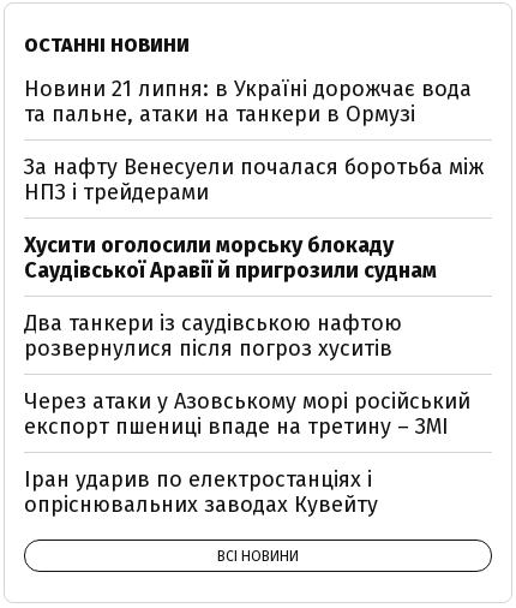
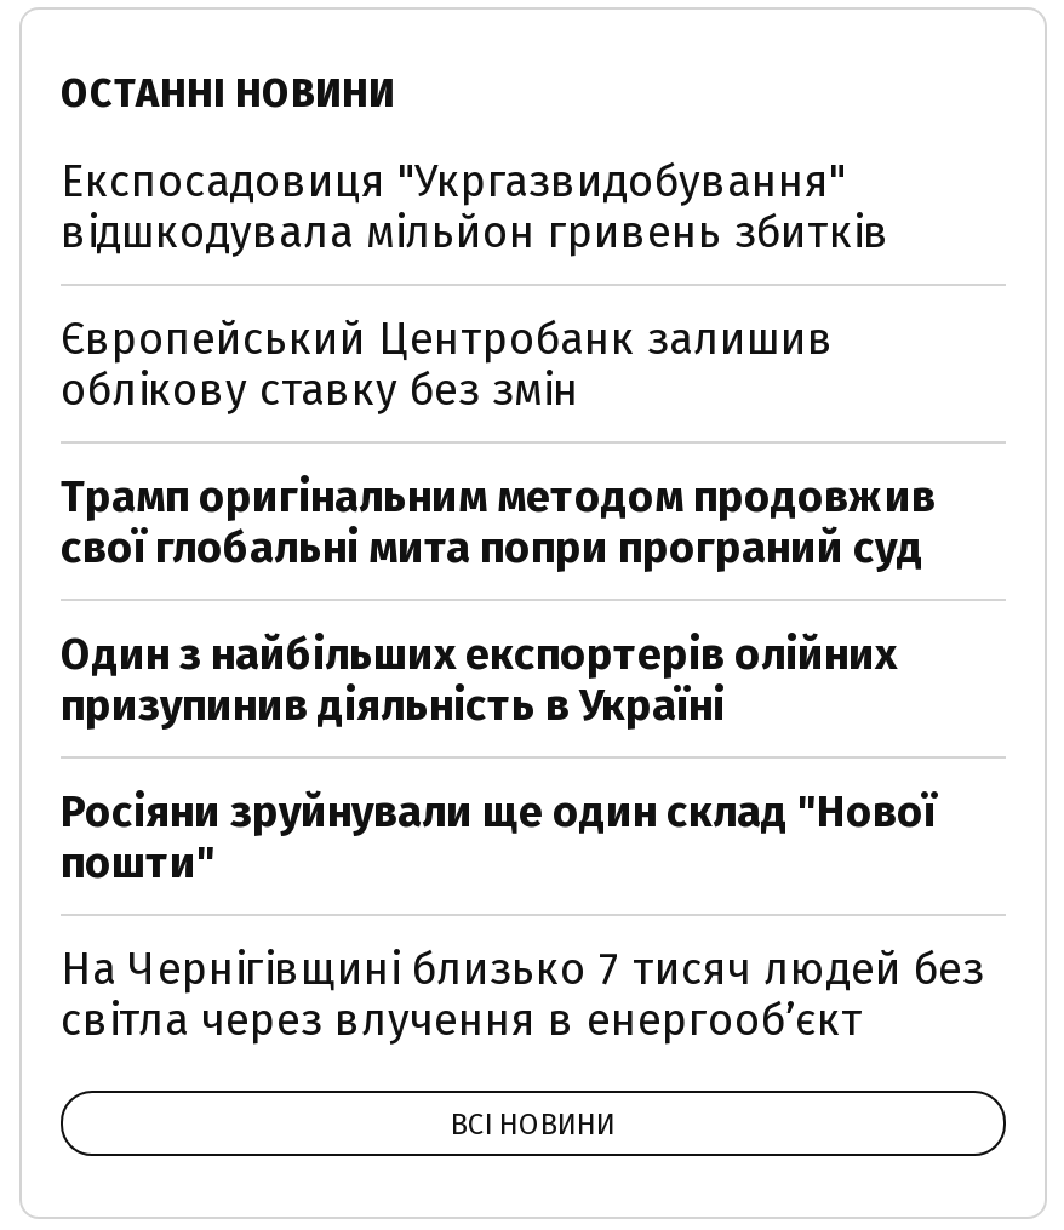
- Новини 21 липня: в Україні дорожчає вода
- та пальне, атаки на танкери в Ормузі
+ Експосадовиця "Укргазвидобування"
+ відшкодувала мільйон гривень збитків

- За нафту Венесуели почалася боротьба між
- НПЗ і трейдерами
+ Європейський Центробанк залишив
+ облікову ставку без змін

- Хусити оголосили морську блокаду
- Саудівської Аравії й пригрозили суднам
+ Трамп оригінальним методом продовжив
+ свої глобальні мита попри програний суд

- Два танкери із саудівською нафтою
- розвернулися після погроз хуситів
+ Один з найбільших експортерів олійних
+ призупинив діяльність в Україні

- Через атаки у Азовському морі російський
- експорт пшениці впаде на третину – ЗМІ
+ Росіяни зруйнували ще один склад "Нової
+ пошти"

- Іран ударив по електростанціях і
- опріснювальних заводах Кувейту
+ На Чернігівщині близько 7 тисяч людей без
+ світла через влучення в енергообʼєкт
